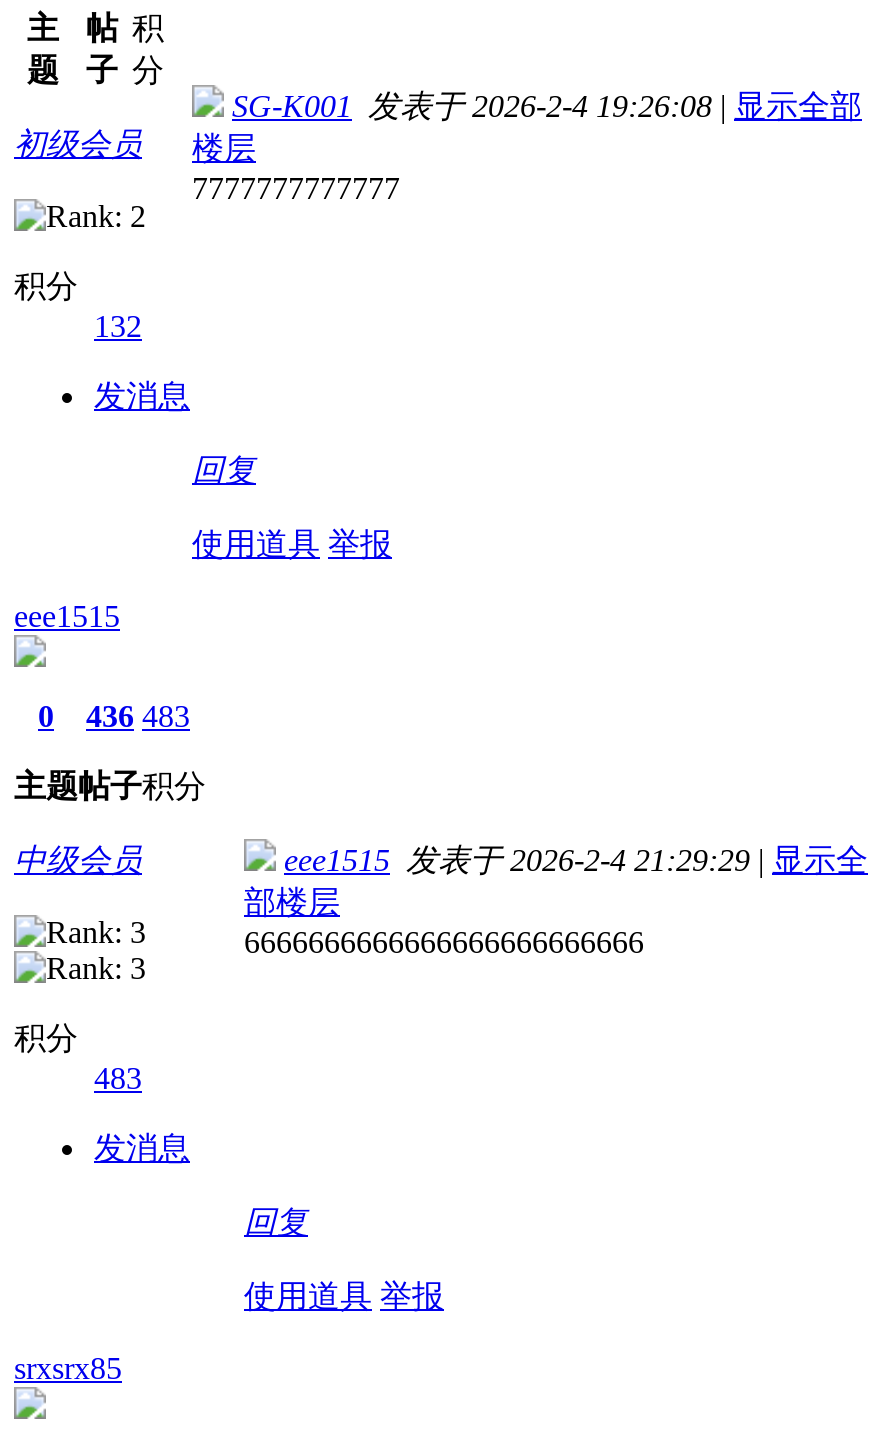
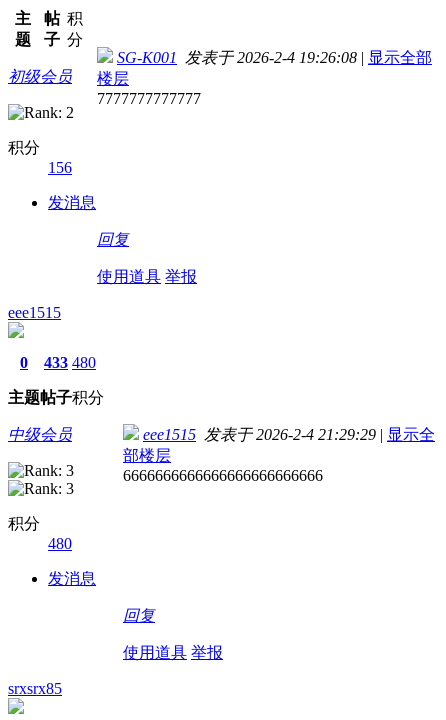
- 132
+ 156

- 436
+ 433

- 483
+ 480

- 483
+ 480
